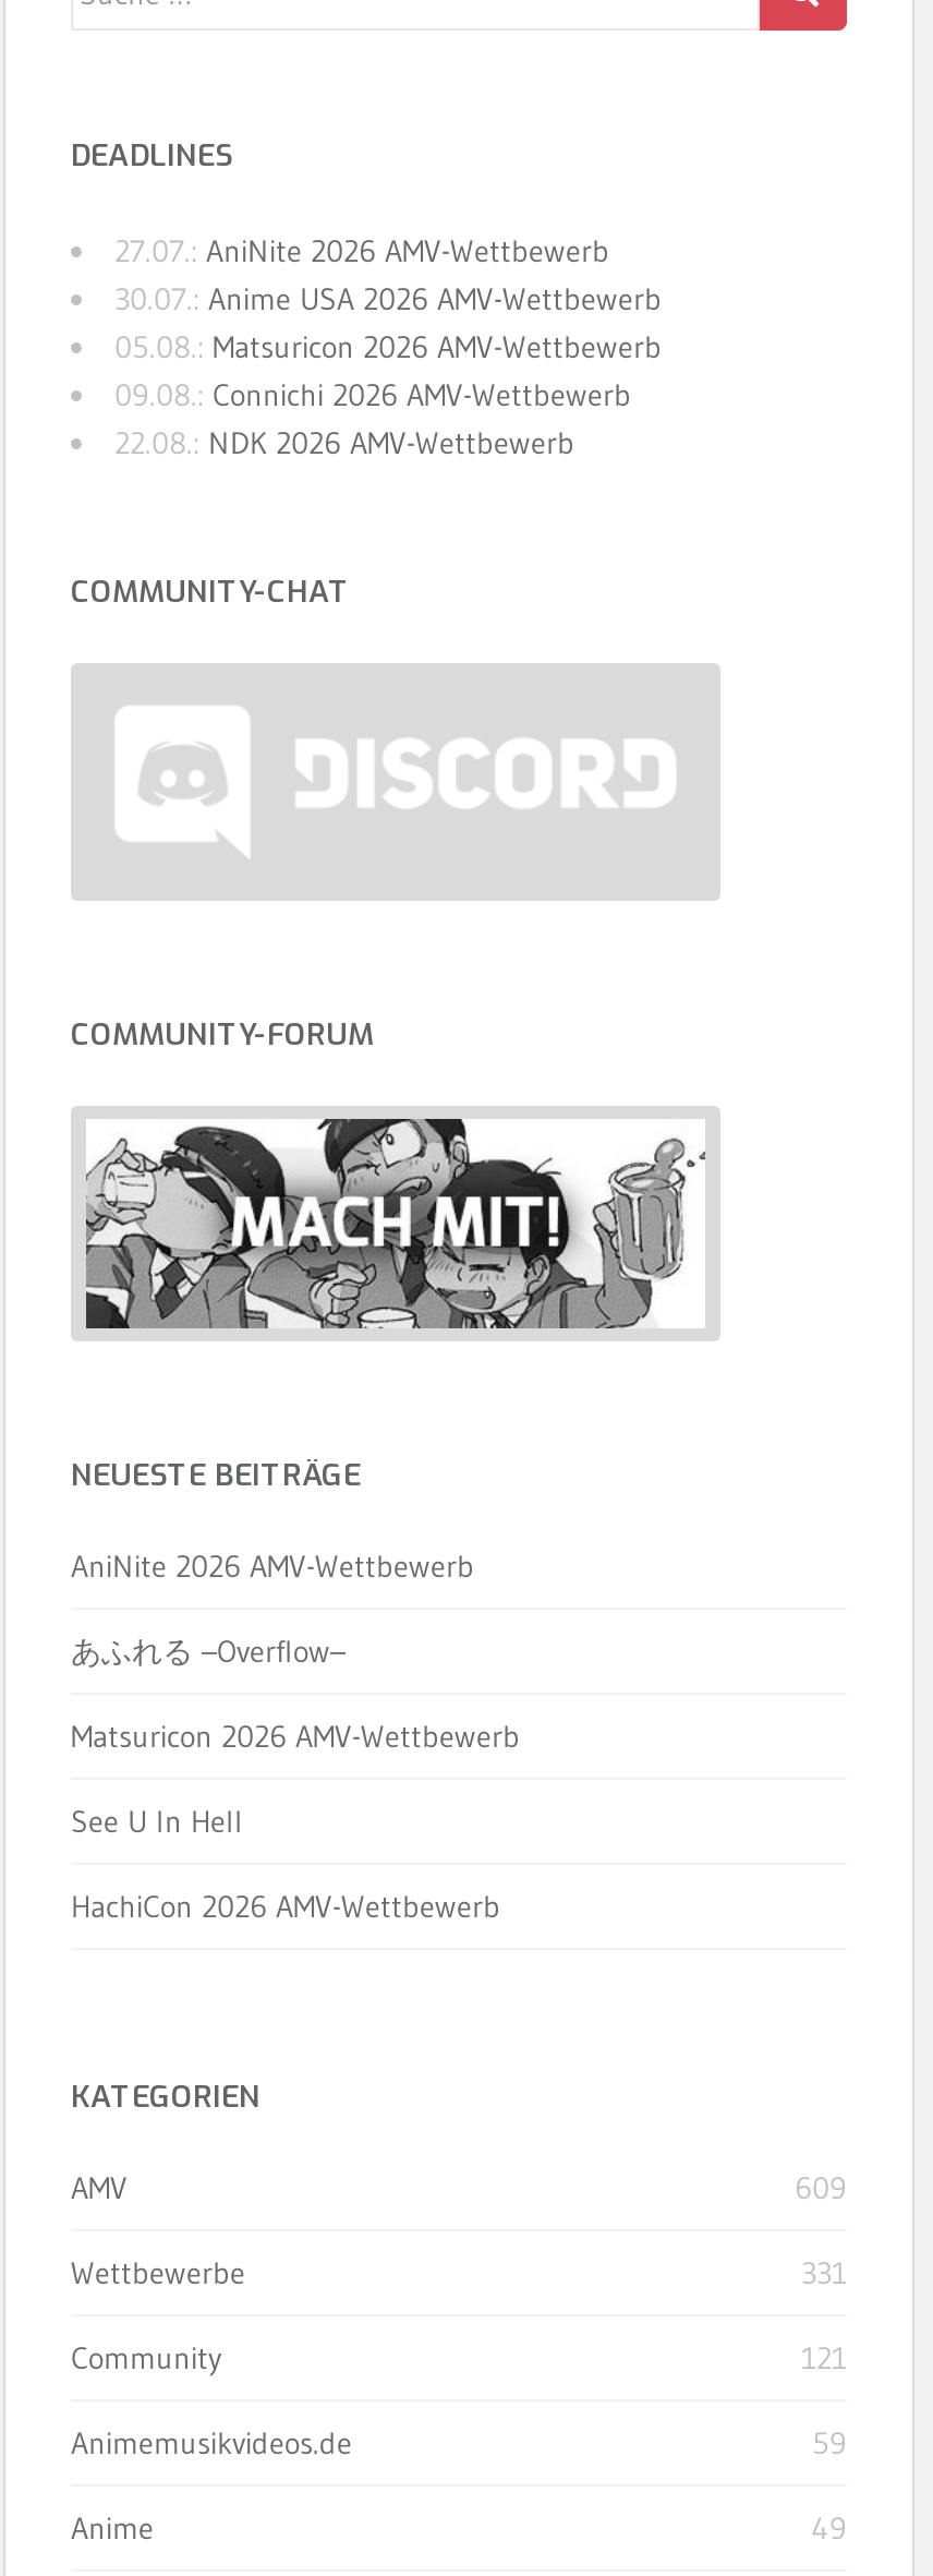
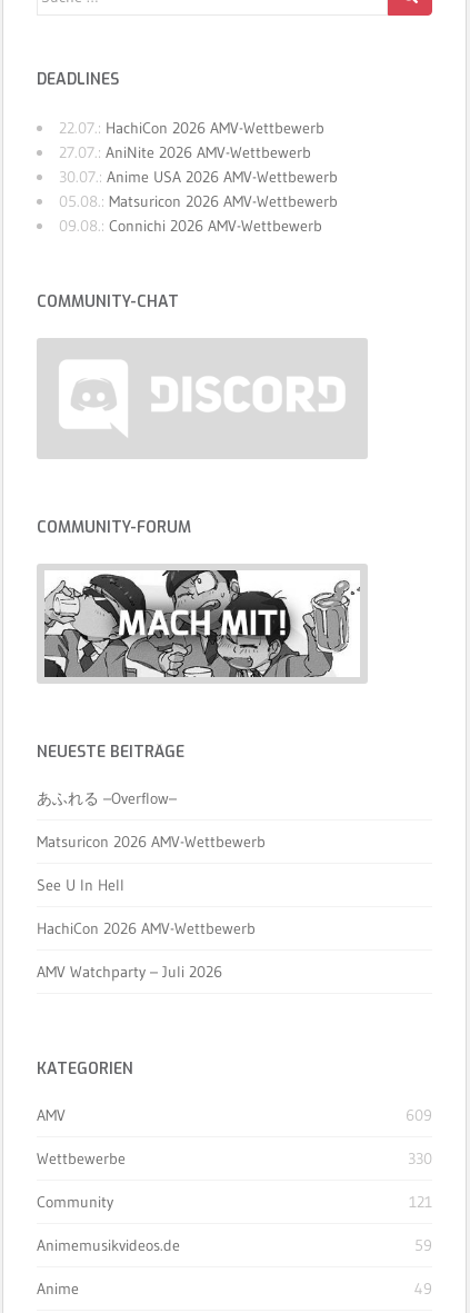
+ 22.07.: HachiCon 2026 AMV-Wettbewerb

moved down: 27.07.: AniNite 2026 AMV-Wettbewerb | 30.07.: Anime USA 2026 AMV-Wettbewerb | 05.08.: Matsuricon 2026 AMV-Wettbewerb | 09.08.: Connichi 2026 AMV-Wettbewerb

- 22.08.: NDK 2026 AMV-Wettbewerb

- AniNite 2026 AMV-Wettbewerb

moved up: あふれる –Overflow– | Matsuricon 2026 AMV-Wettbewerb | See U In Hell | HachiCon 2026 AMV-Wettbewerb

+ AMV Watchparty – Juli 2026

- 331
+ 330
